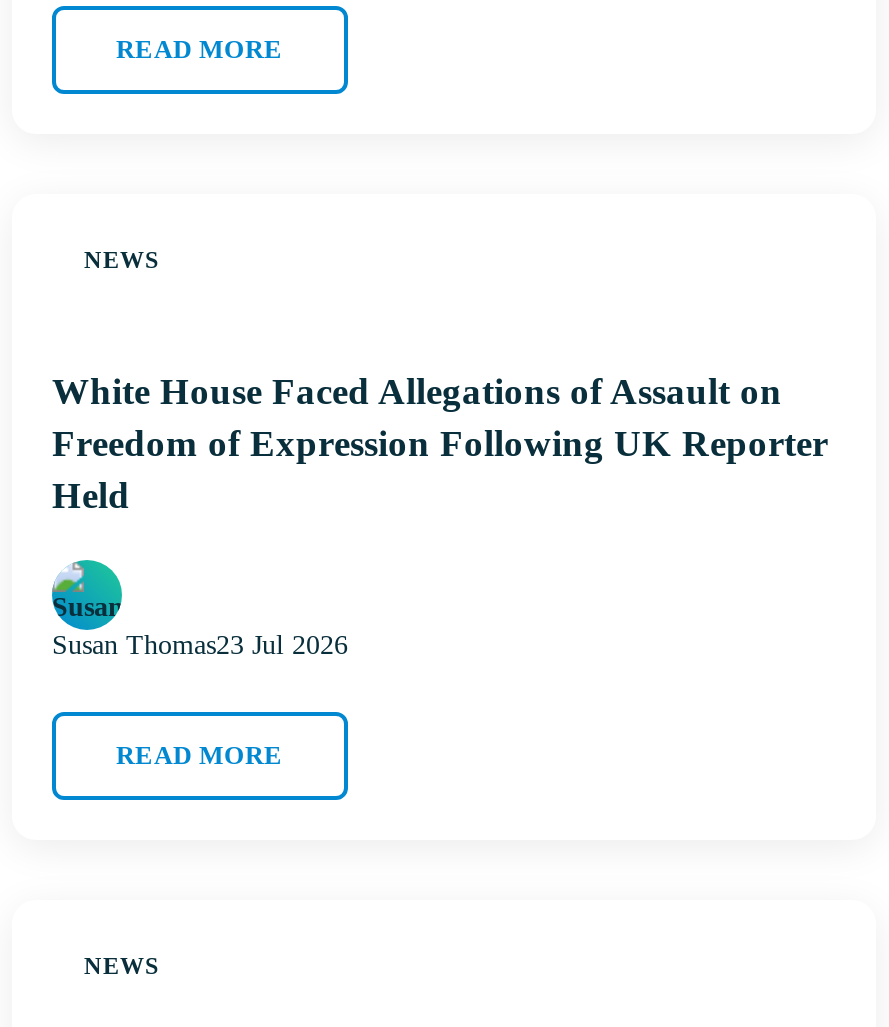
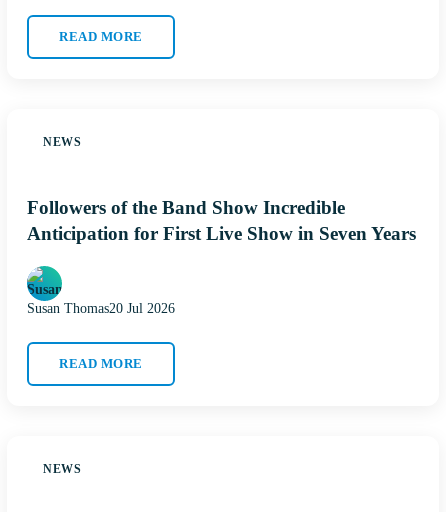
- White House Faced Allegations of Assault on
- Freedom of Expression Following UK Reporter
- Held
+ Followers of the Band Show Incredible
+ Anticipation for First Live Show in Seven Years

- Susan Thomas23 Jul 2026
+ Susan Thomas20 Jul 2026
